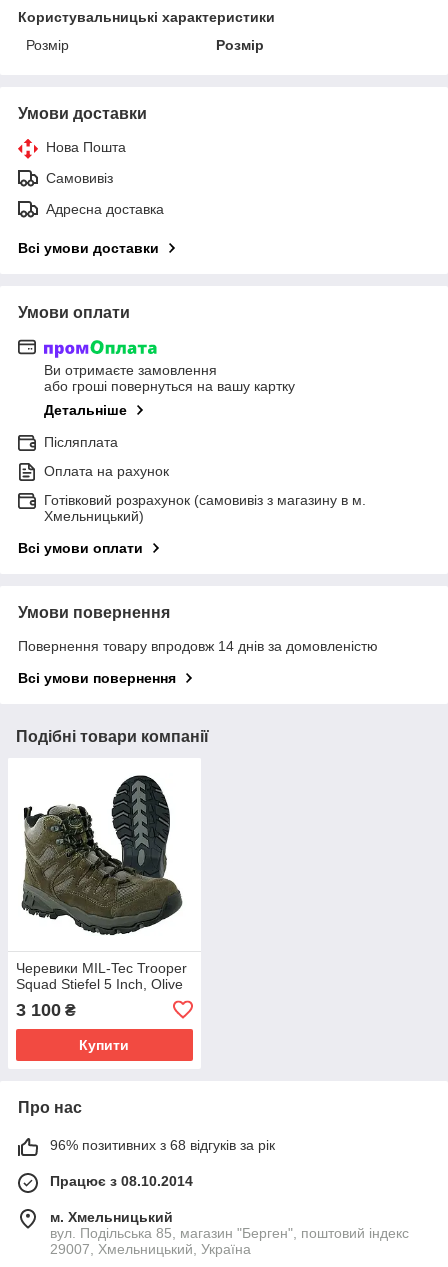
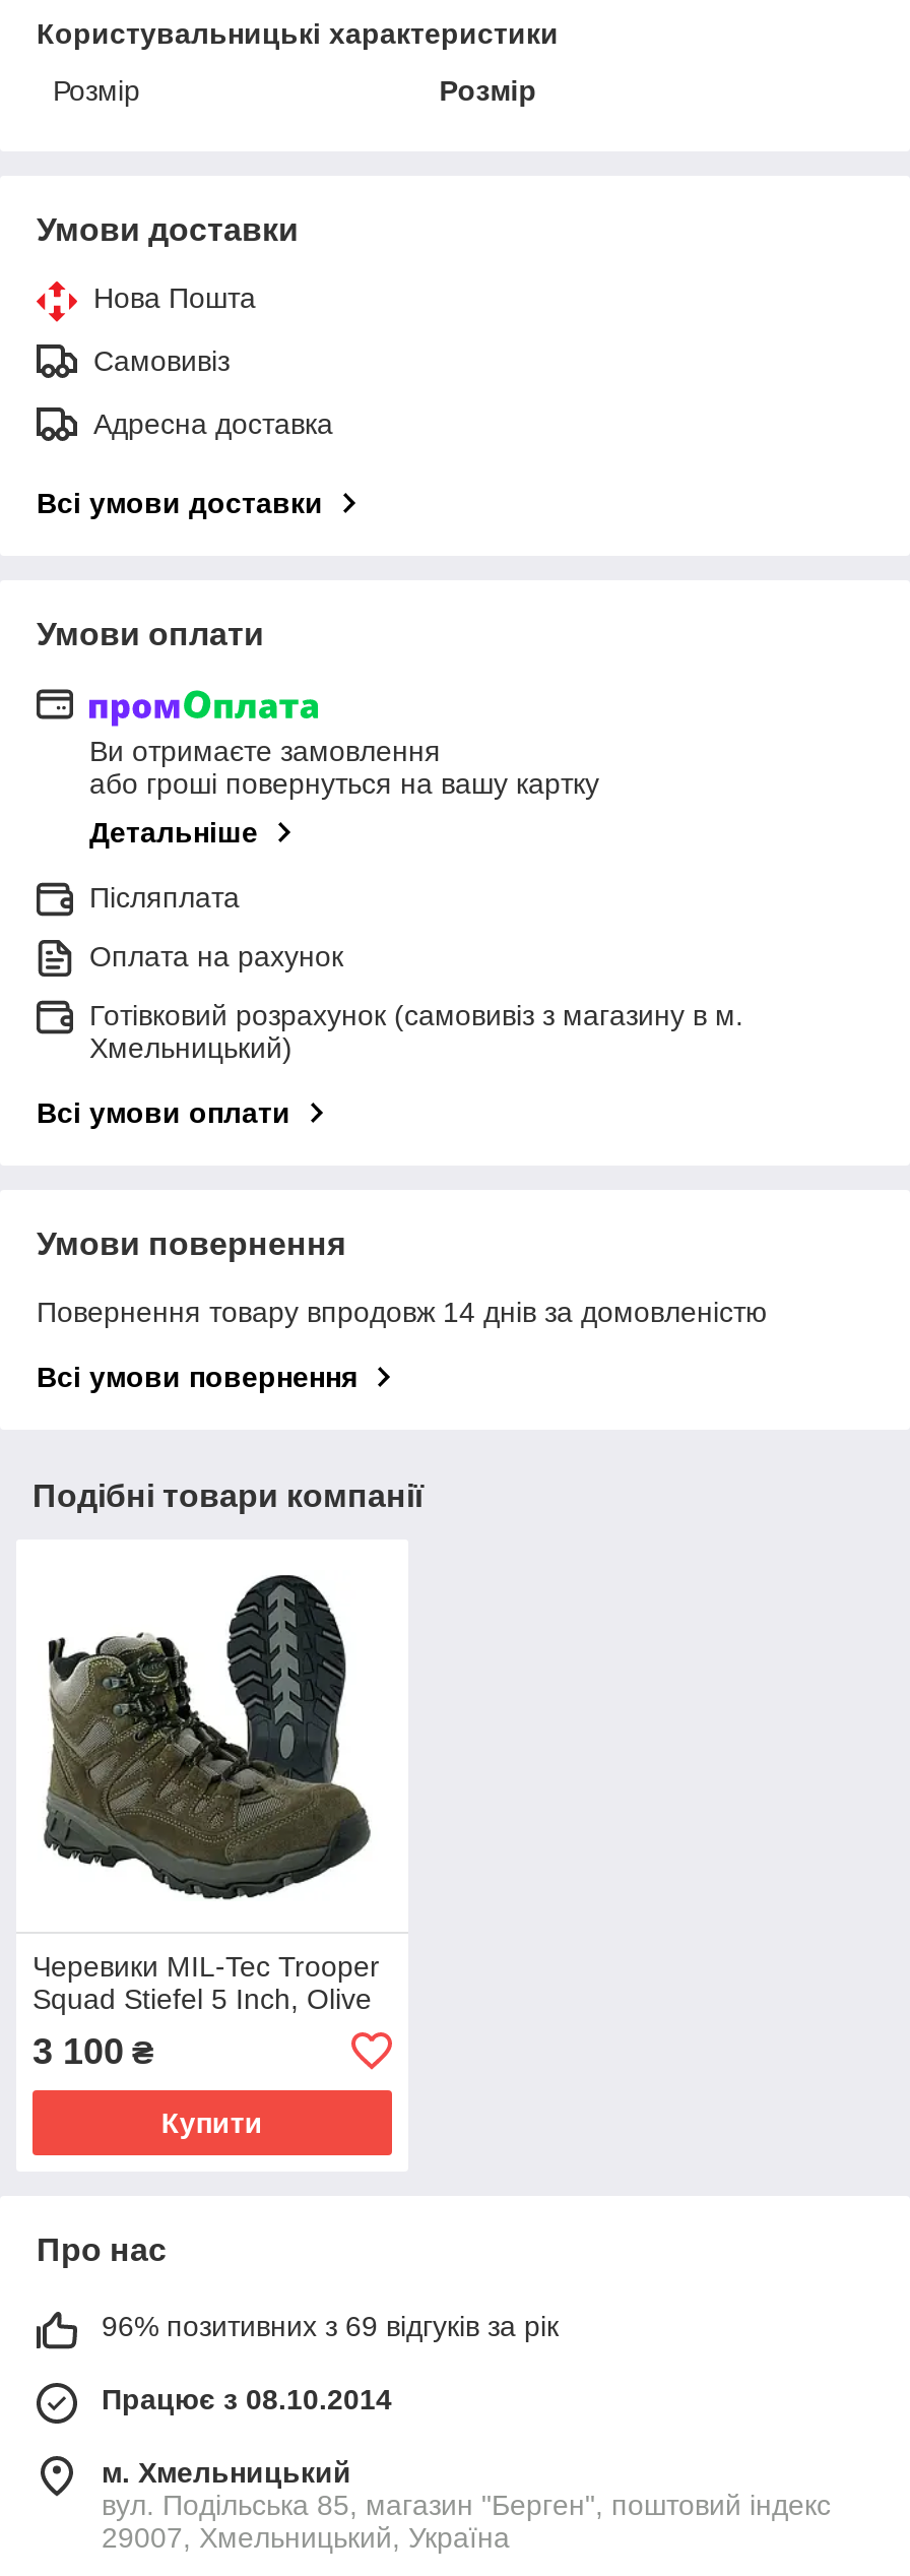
- 96% позитивних з 68 відгуків за рік
+ 96% позитивних з 69 відгуків за рік
